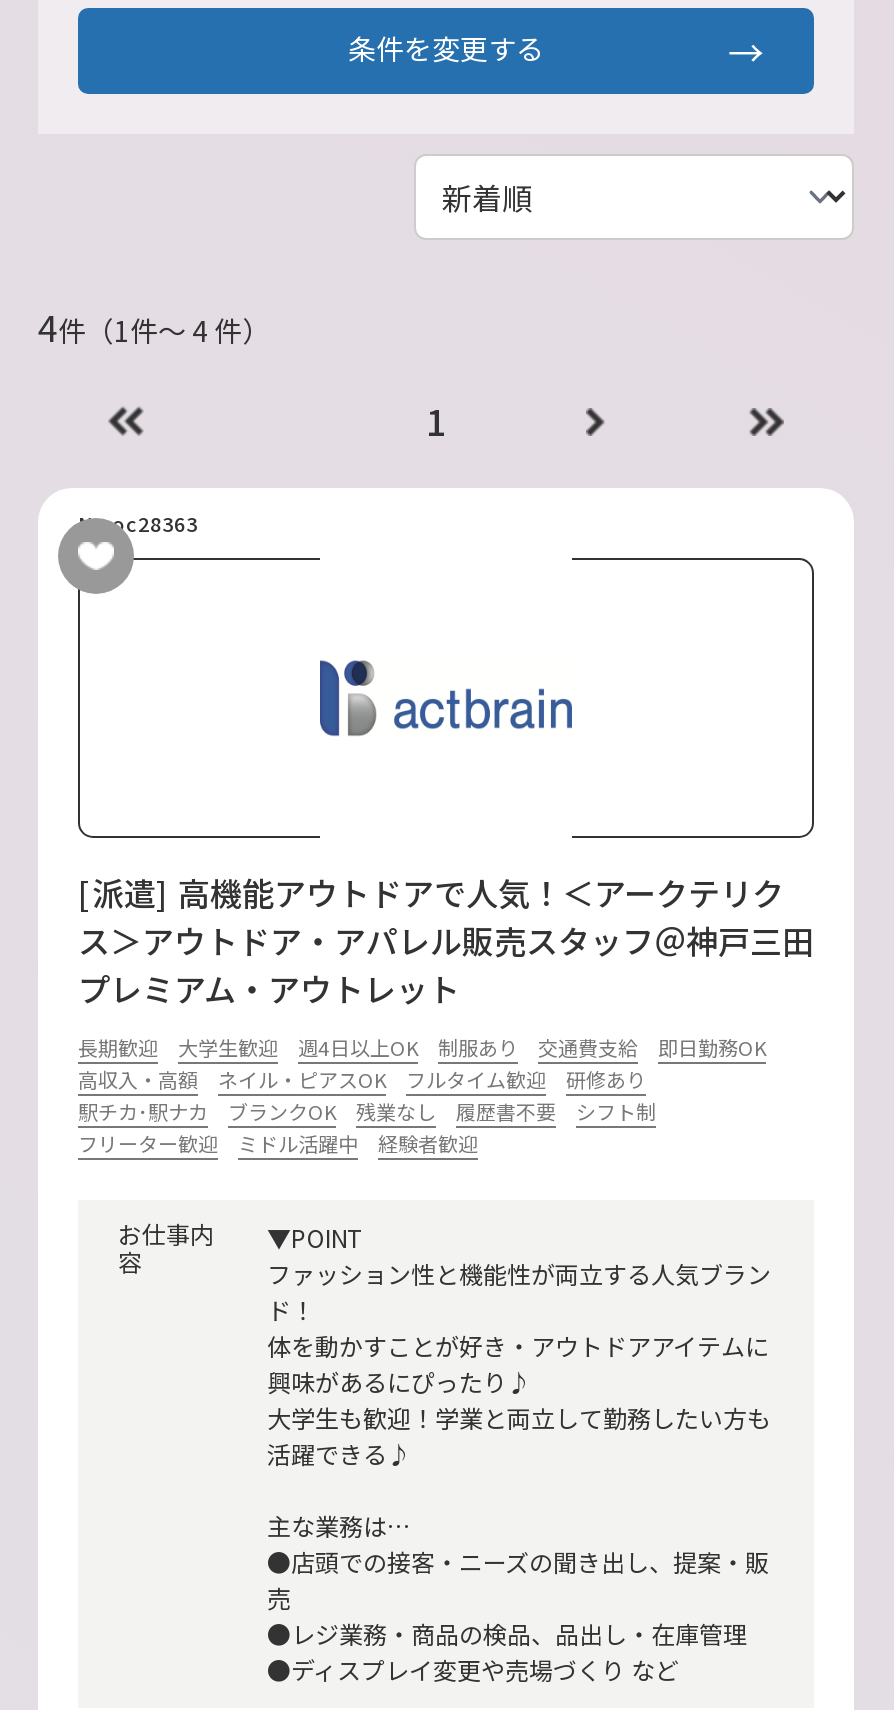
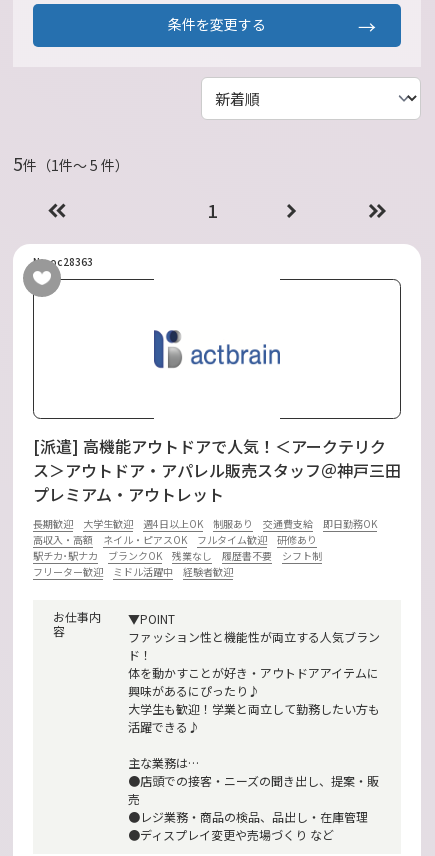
- 4件（1件〜 4 件）
+ 5件（1件〜 5 件）
